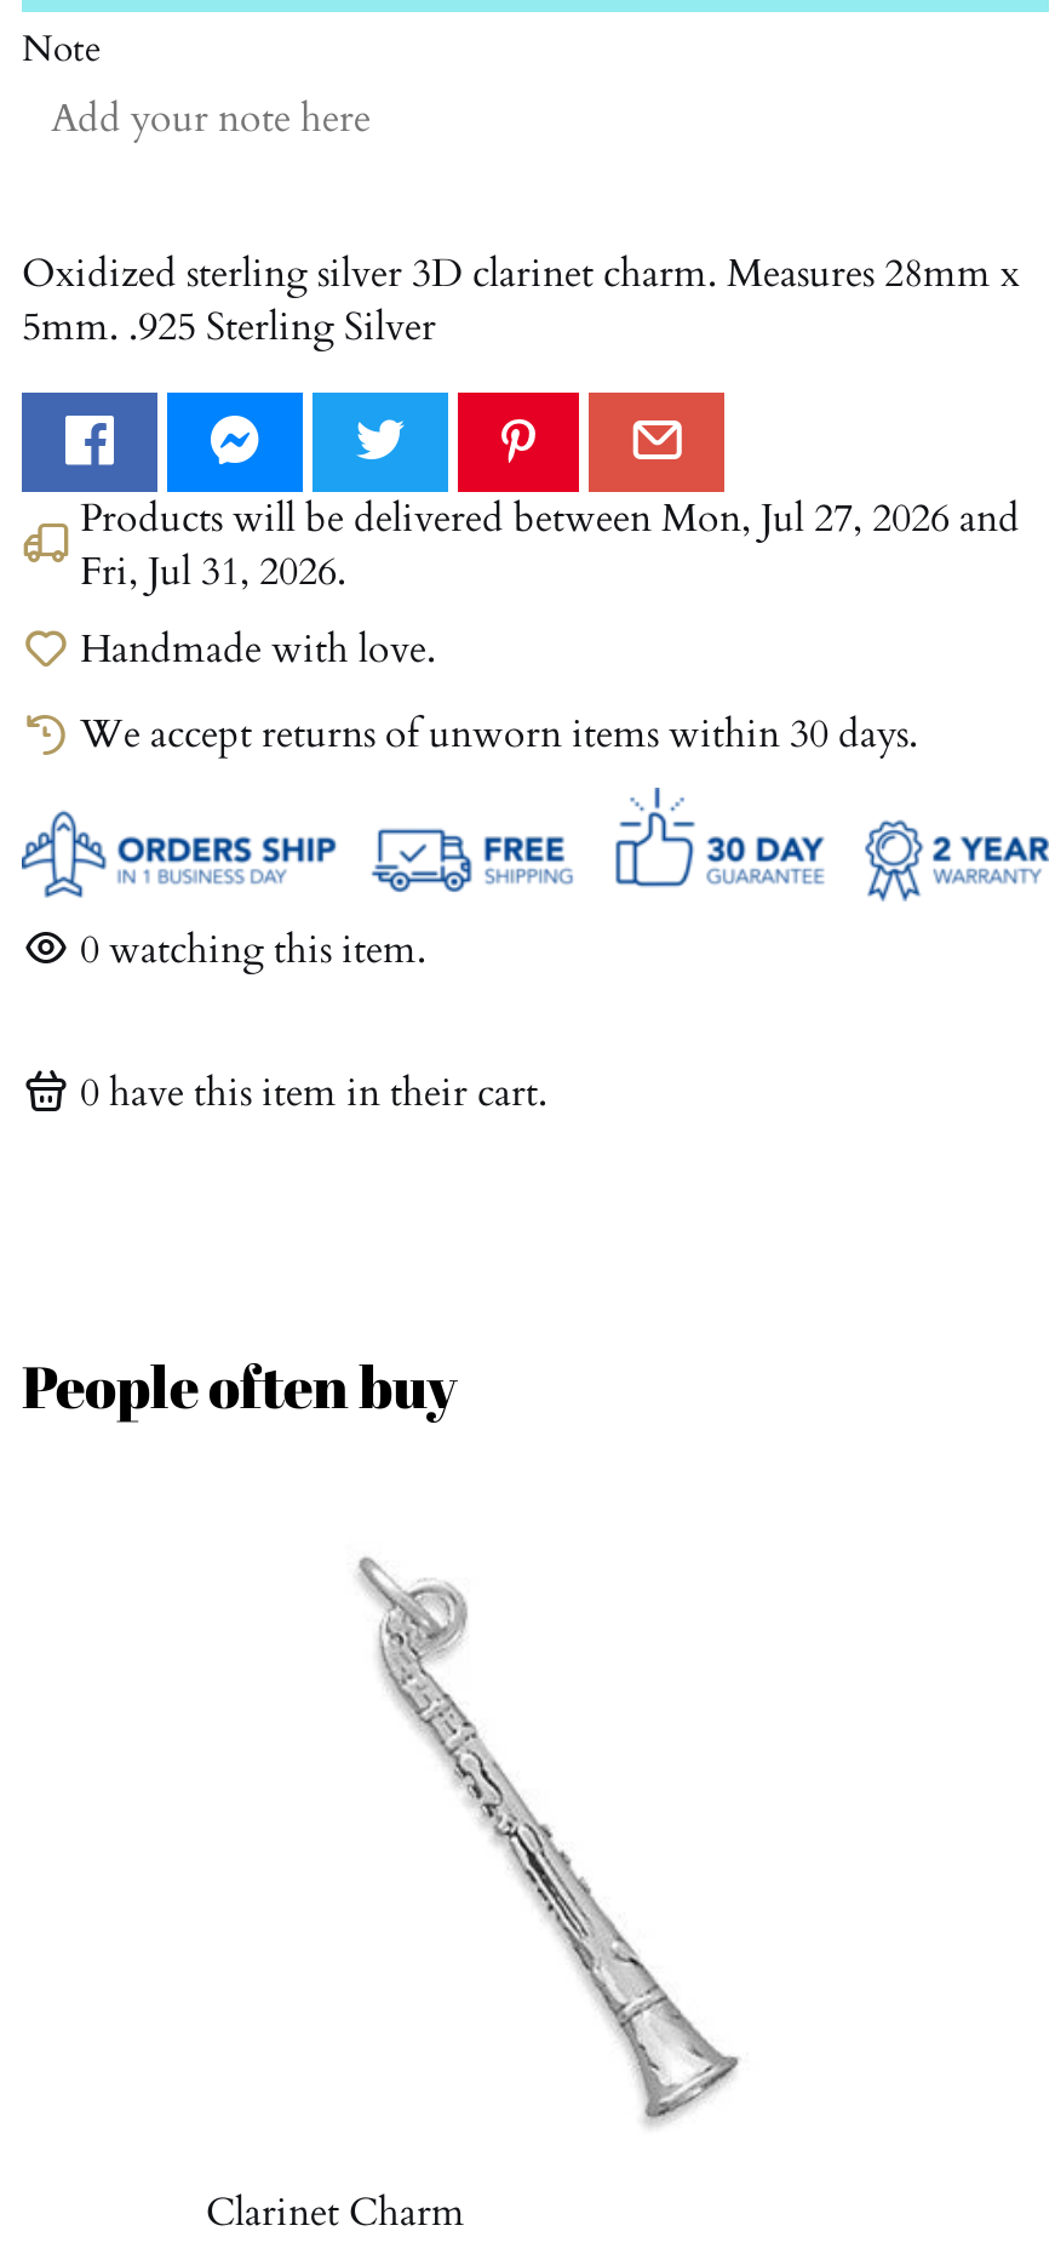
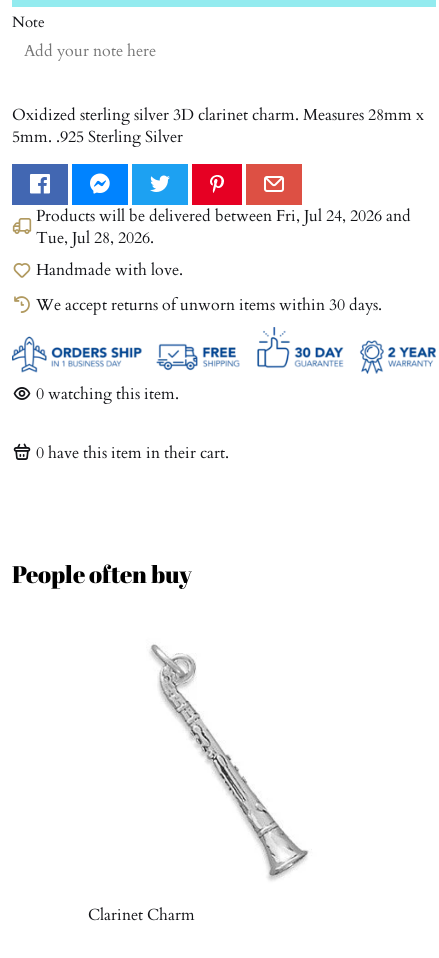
- Products will be delivered betweenMon, Jul 27, 2026 and
+ Products will be delivered betweenFri, Jul 24, 2026 and

- Fri, Jul 31, 2026.
+ Tue, Jul 28, 2026.
